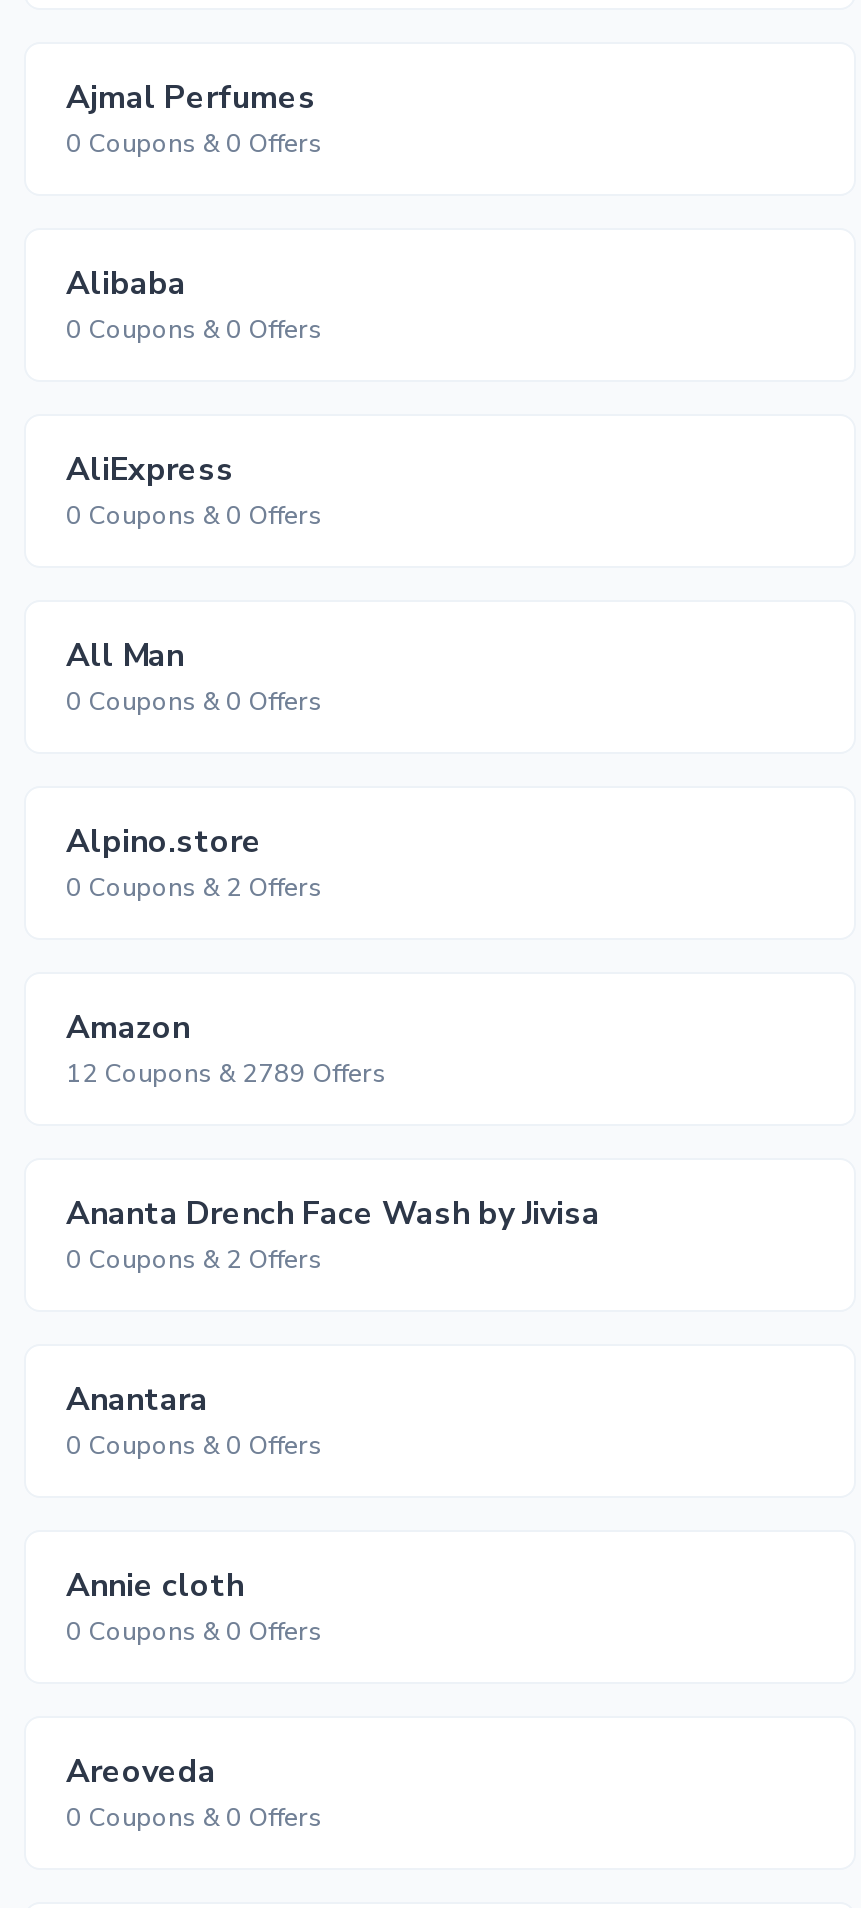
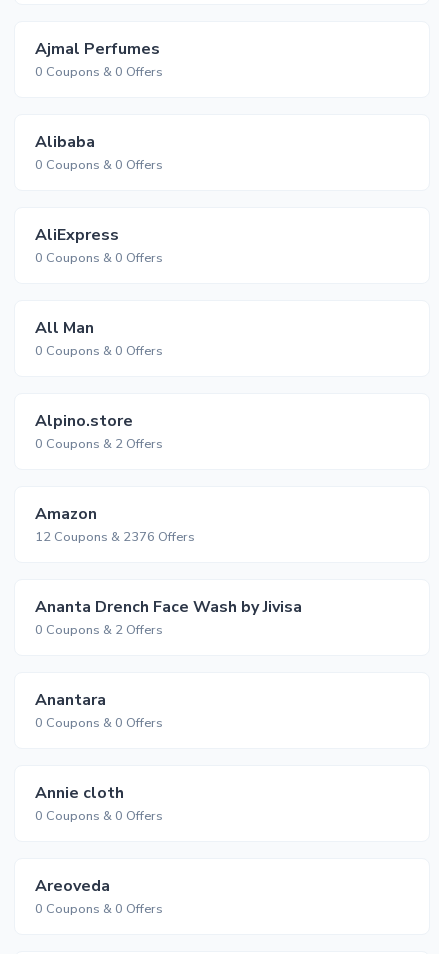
- 12 Coupons & 2789 Offers
+ 12 Coupons & 2376 Offers
